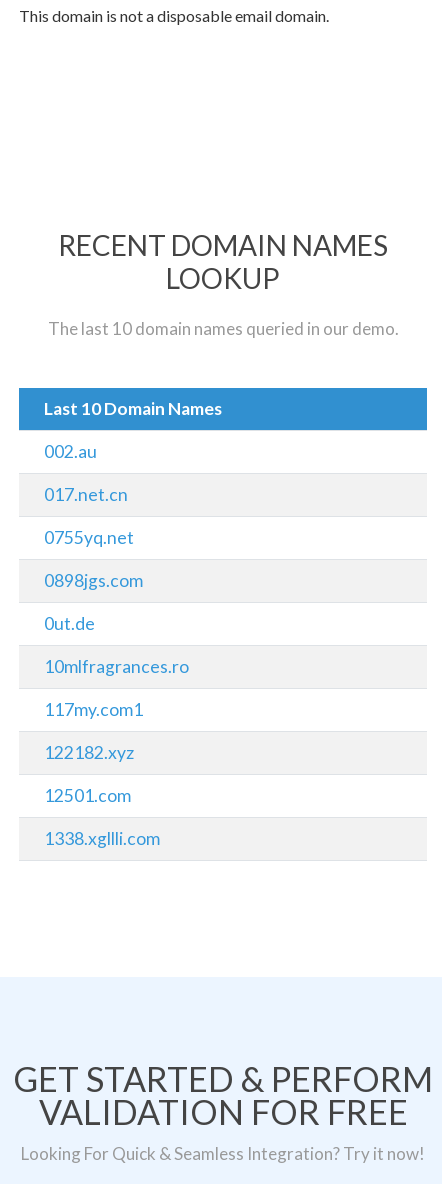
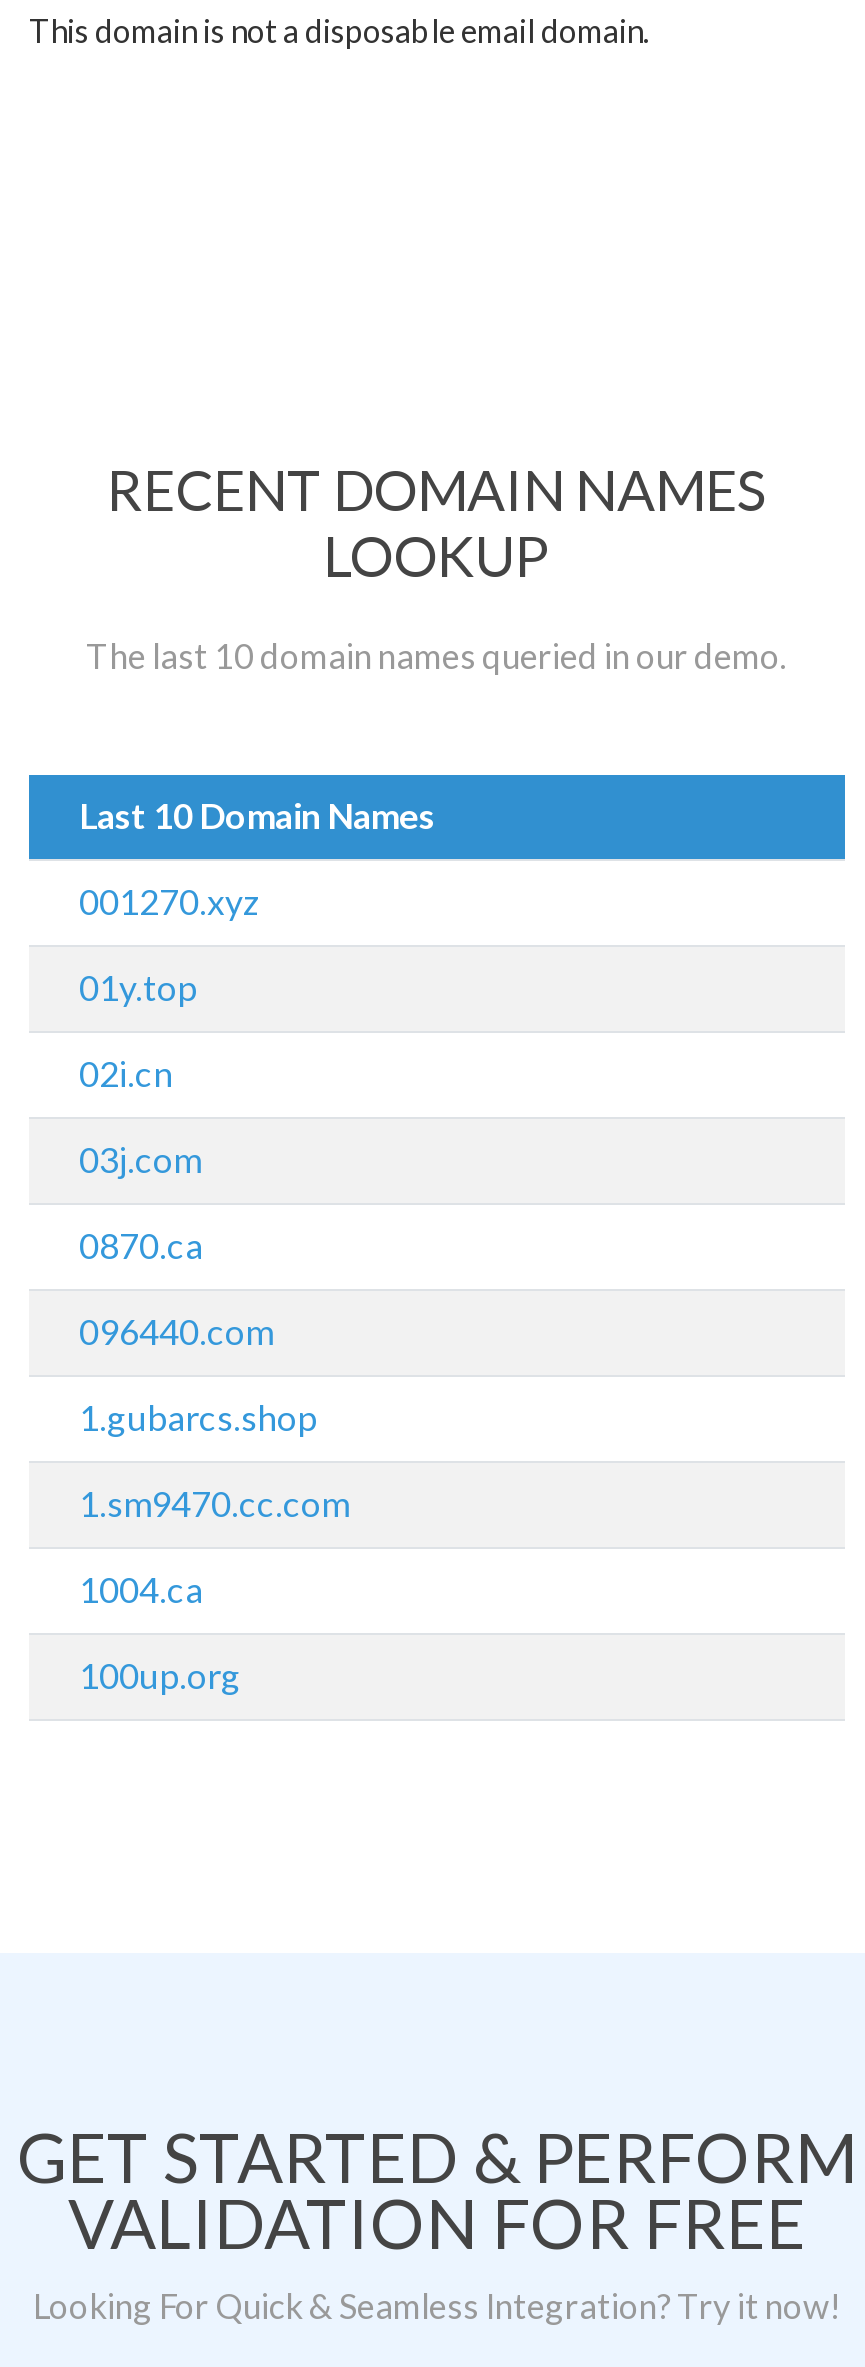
- 002.au
+ 001270.xyz

- 017.net.cn
+ 01y.top

- 0755yq.net
+ 02i.cn

- 0898jgs.com
+ 03j.com

- 0ut.de
+ 0870.ca

- 10mlfragrances.ro
+ 096440.com

- 117my.com1
+ 1.gubarcs.shop

- 122182.xyz
+ 1.sm9470.cc.com

- 12501.com
+ 1004.ca

- 1338.xgllli.com
+ 100up.org
